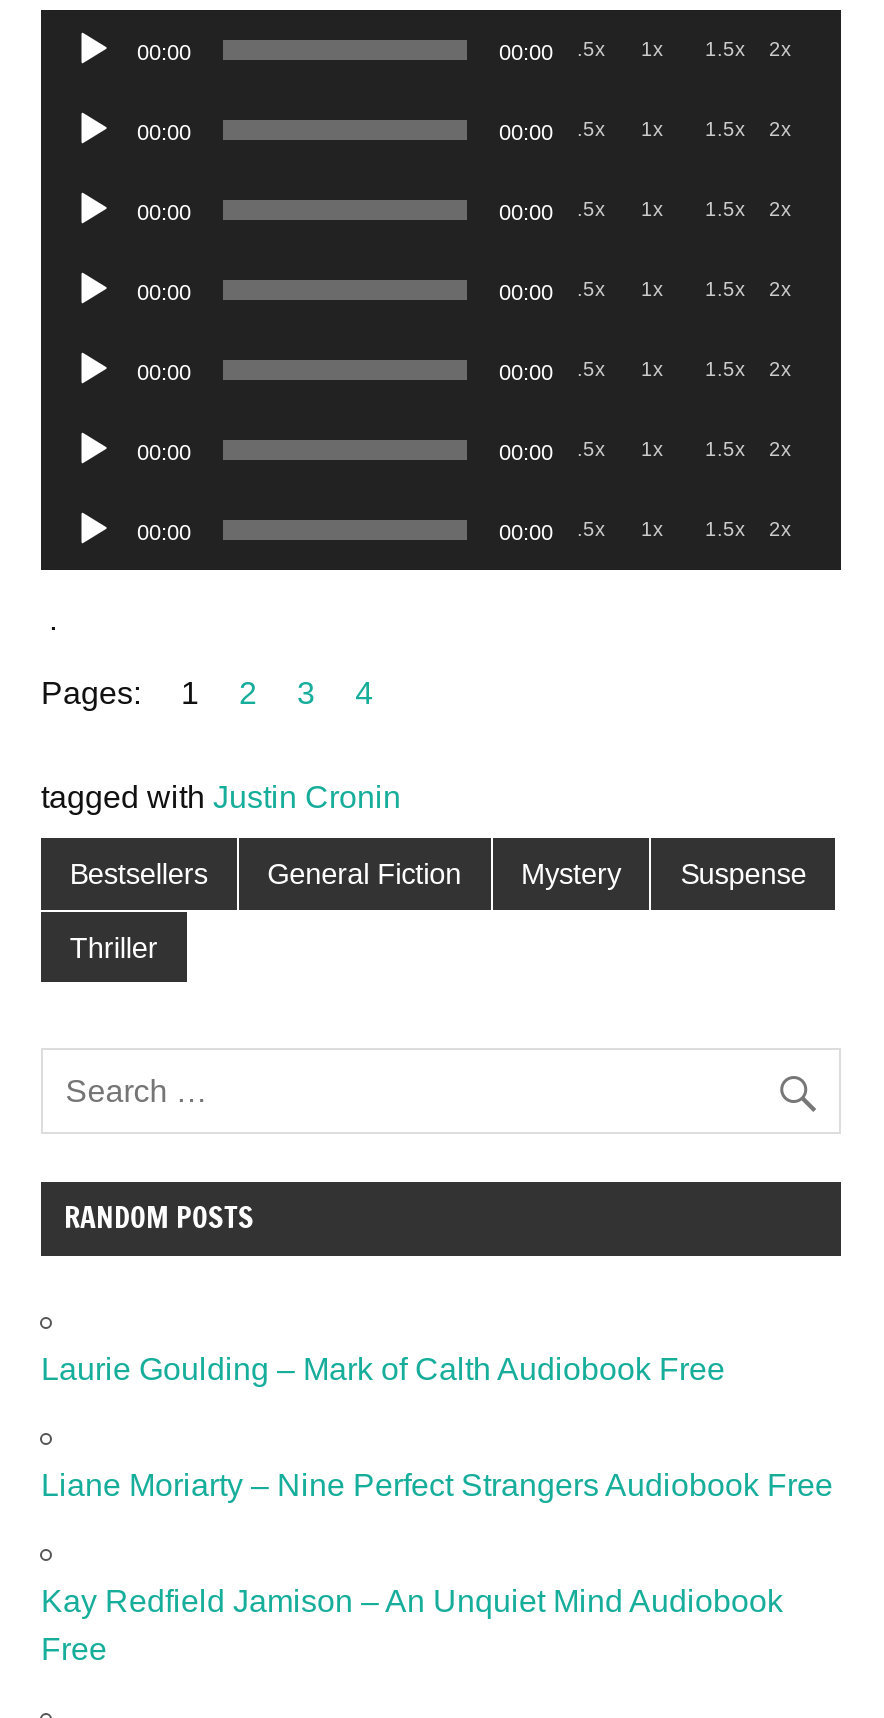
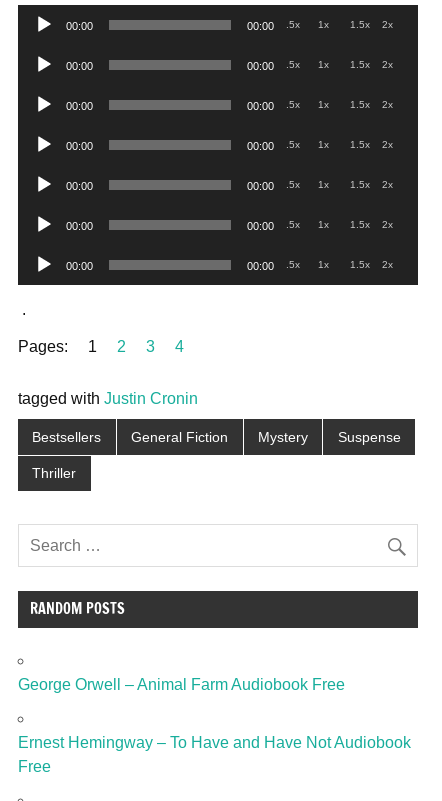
- Laurie Goulding – Mark of Calth Audiobook Free
- Liane Moriarty – Nine Perfect Strangers Audiobook Free
- Kay Redfield Jamison – An Unquiet Mind Audiobook
+ George Orwell – Animal Farm Audiobook Free
+ Ernest Hemingway – To Have and Have Not Audiobook
